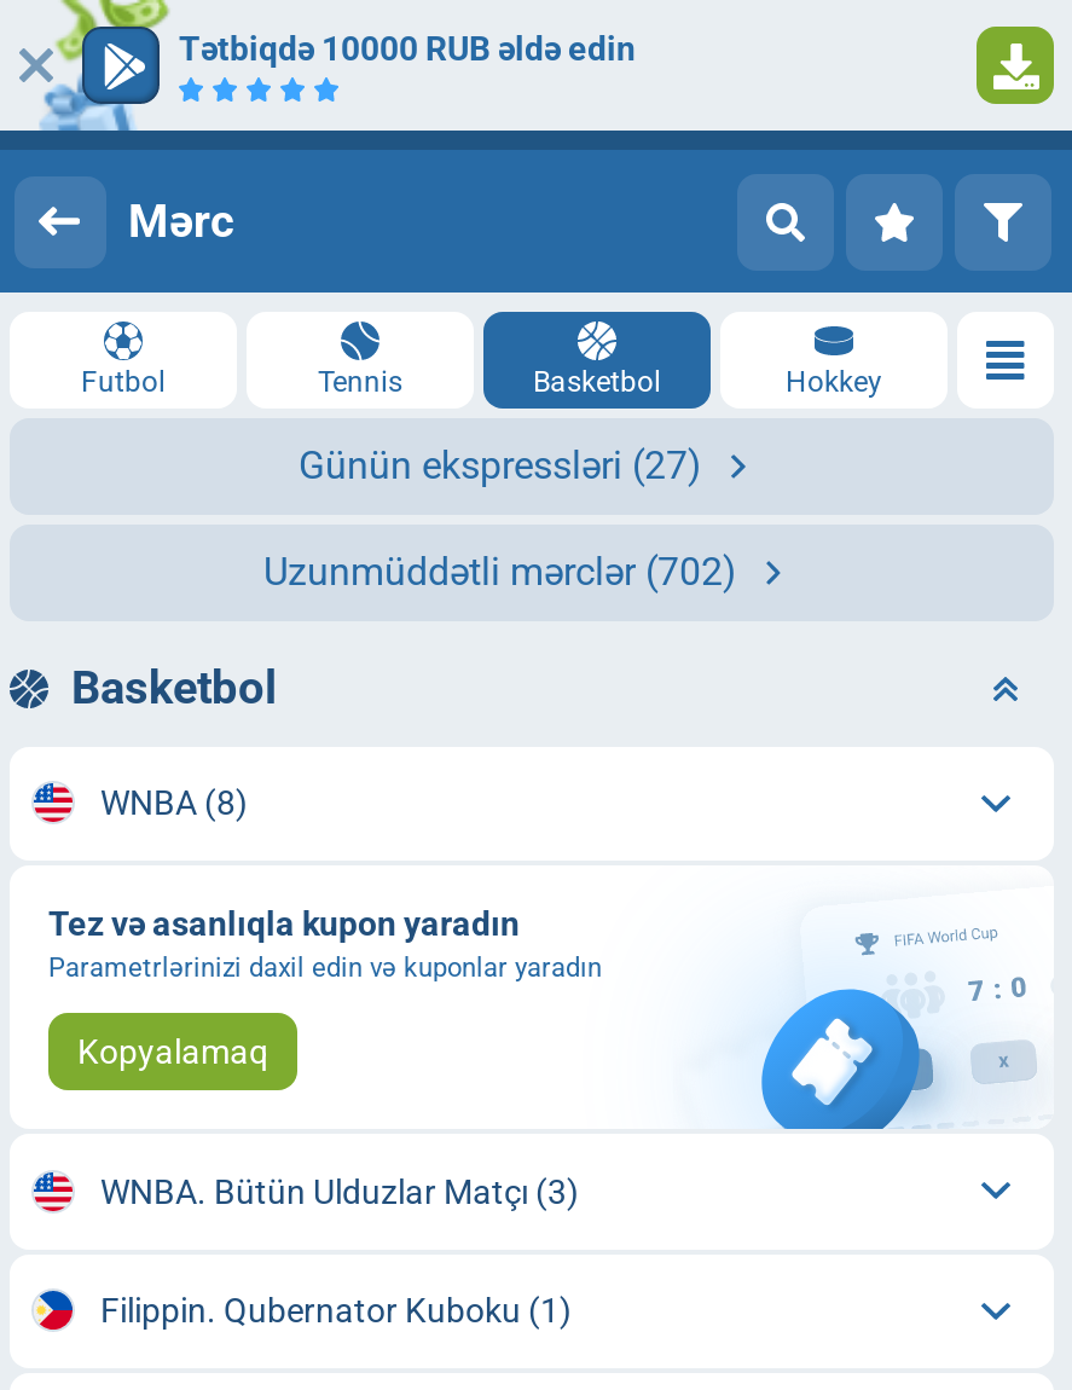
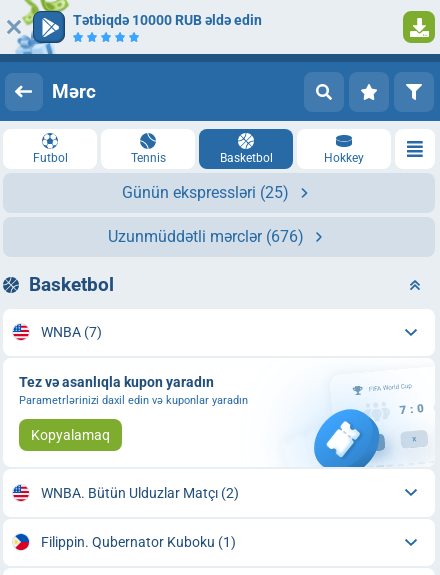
- Günün ekspressləri (27)
+ Günün ekspressləri (25)

- Uzunmüddətli mərclər (702)
+ Uzunmüddətli mərclər (676)

- WNBA (8)
+ WNBA (7)

- WNBA. Bütün Ulduzlar Matçı (3)
+ WNBA. Bütün Ulduzlar Matçı (2)
